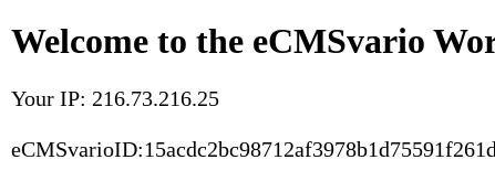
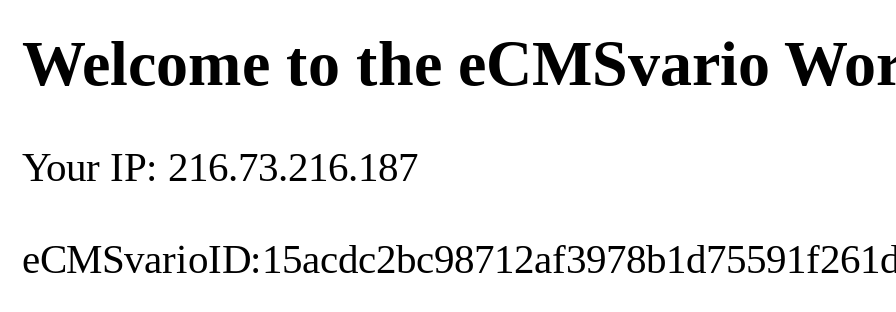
- Your IP: 216.73.216.25
+ Your IP: 216.73.216.187
